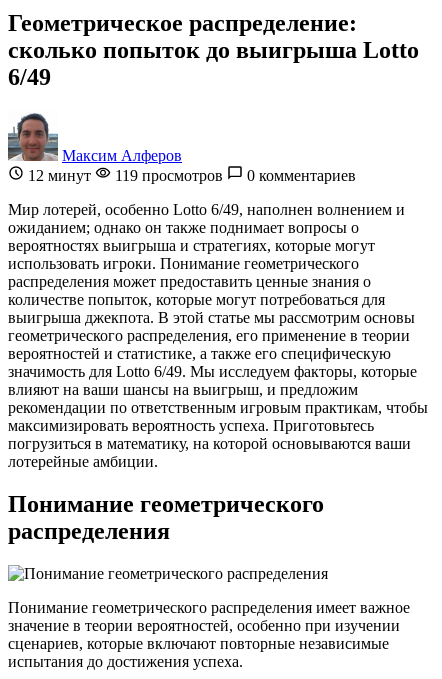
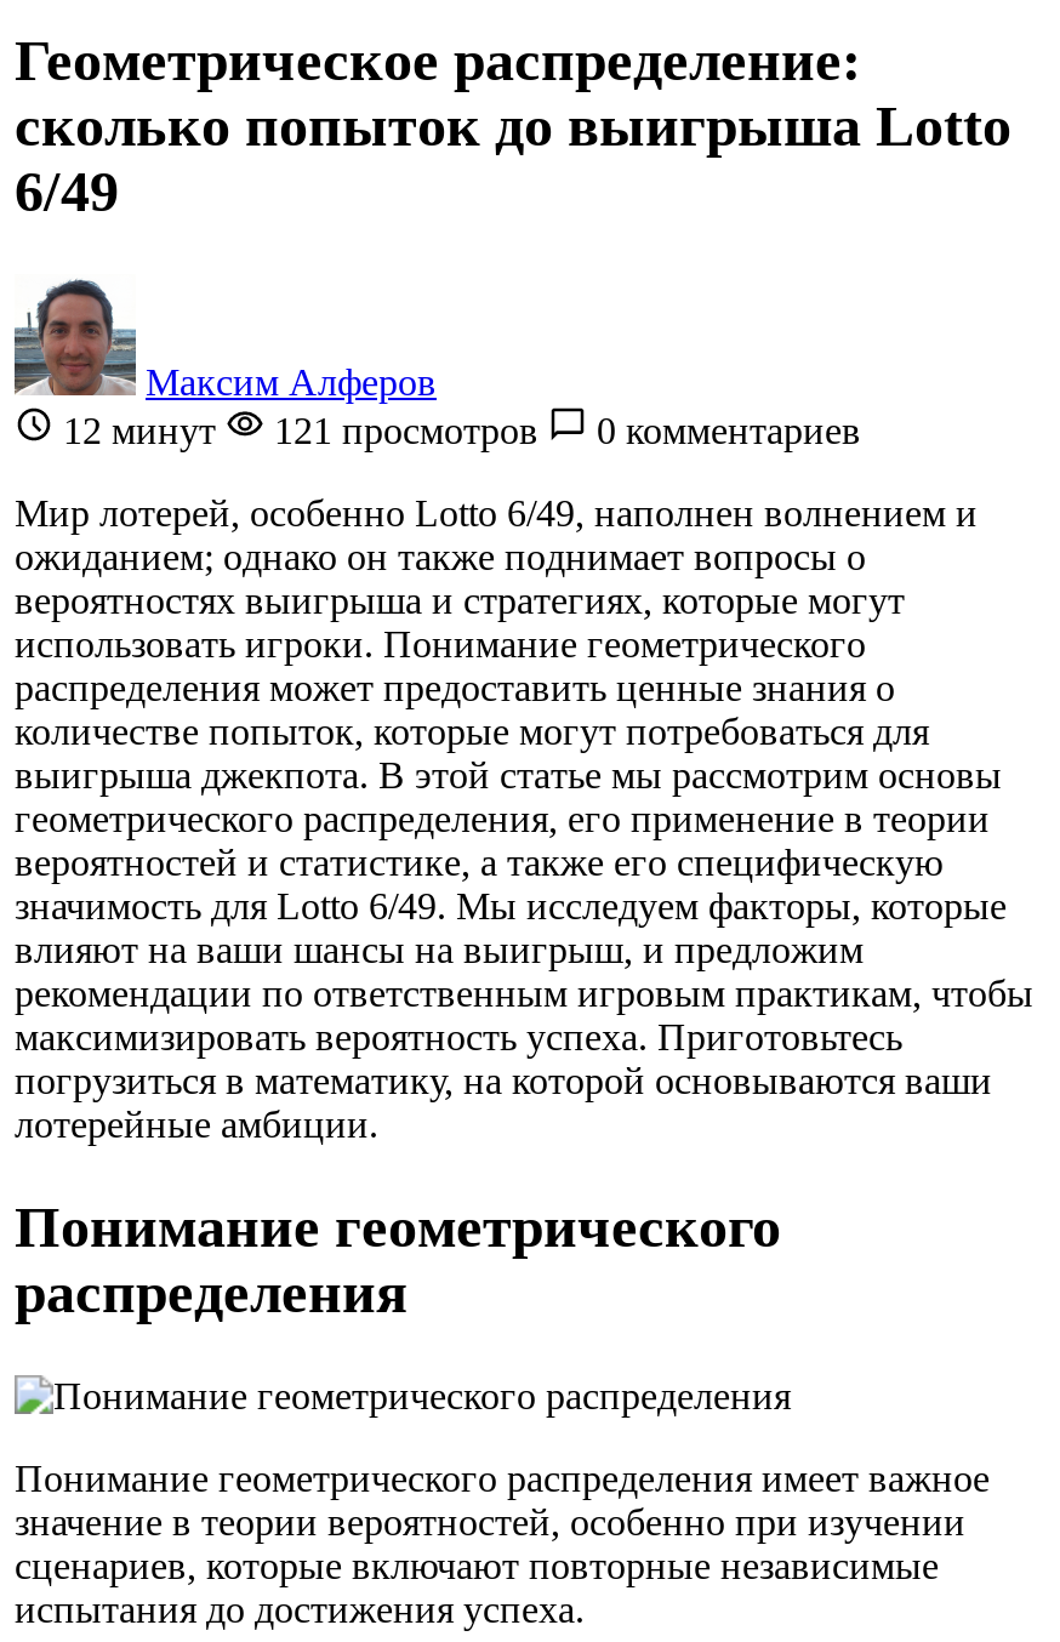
- 119 просмотров
+ 121 просмотров
